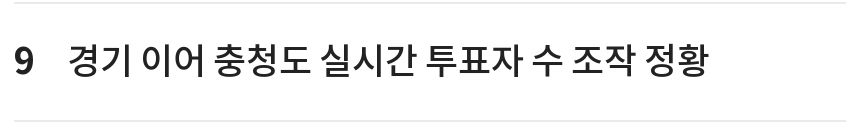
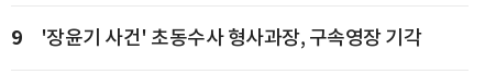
- 경기 이어 충청도 실시간 투표자 수 조작 정황
+ '장윤기 사건' 초동수사 형사과장, 구속영장 기각
